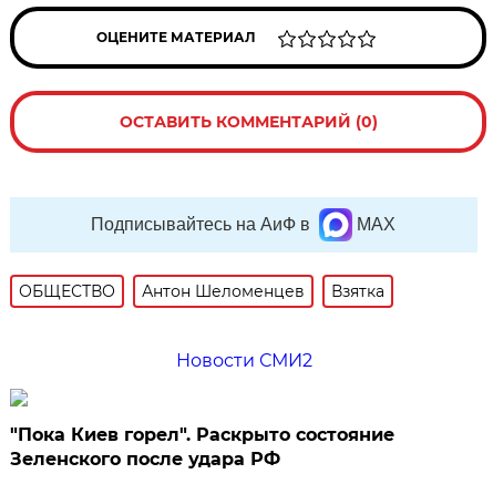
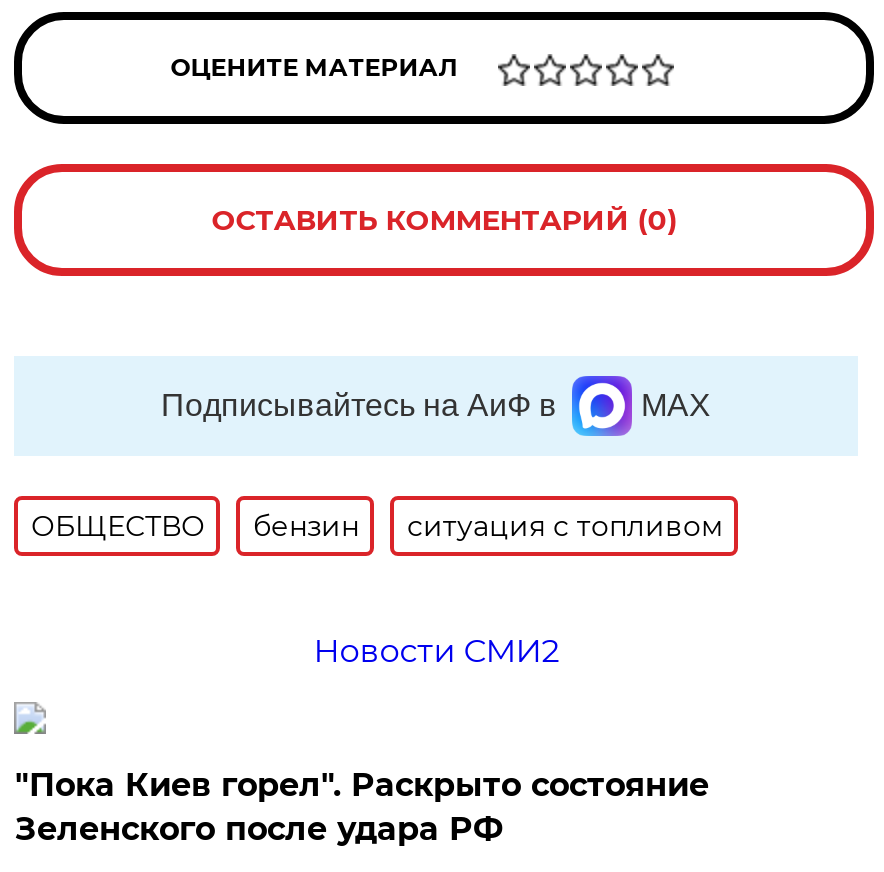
- Антон Шеломенцев
- Взятка
+ бензин
+ ситуация с топливом
